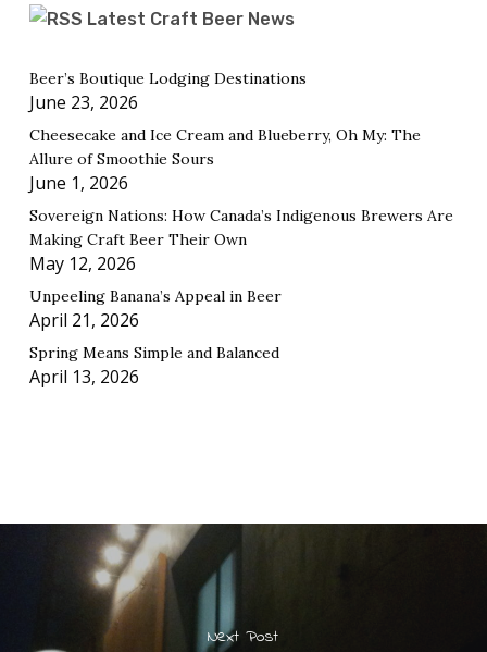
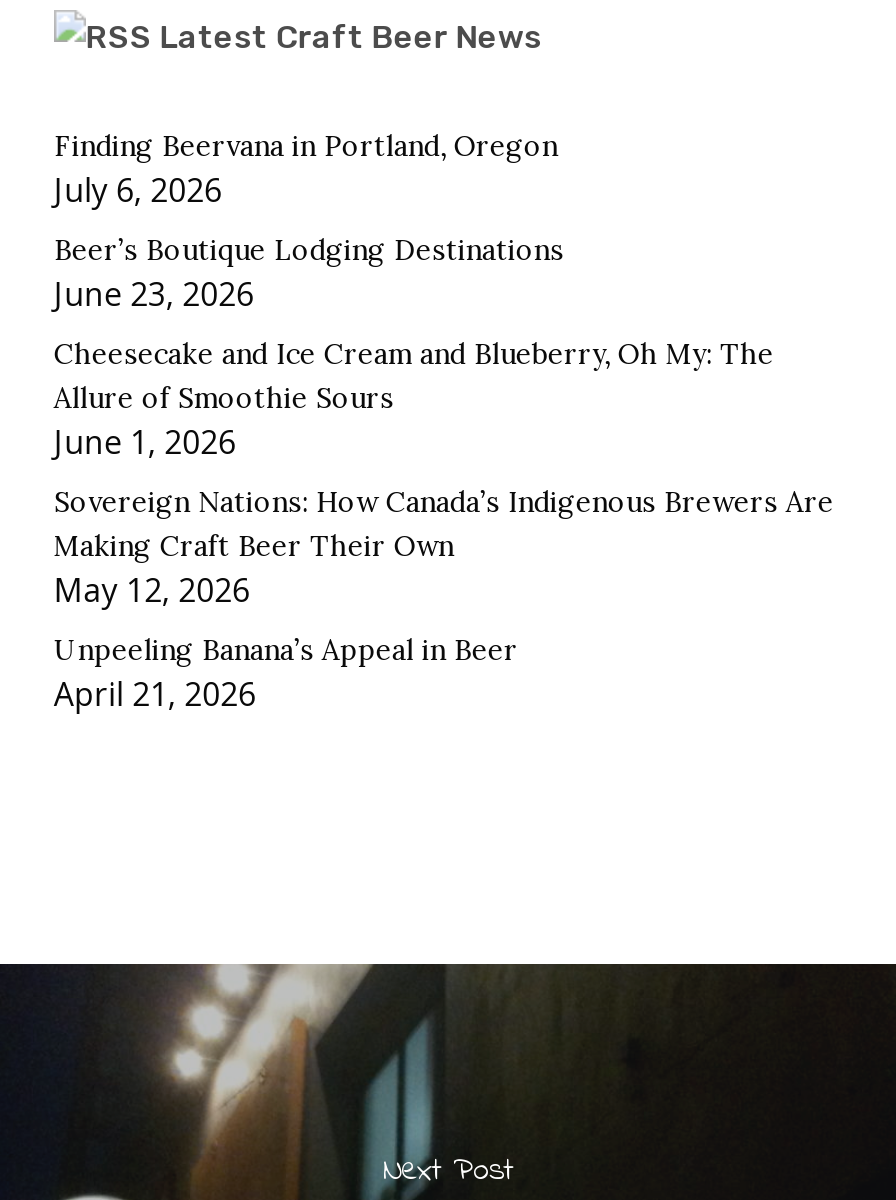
+ Finding Beervana in Portland, Oregon
+ July 6, 2026

moved down: Beer’s Boutique Lodging Destinations | June 23, 2026 | Cheesecake and Ice Cream and Blueberry, Oh My: The | ... | Unpeeling Banana’s Appeal in Beer | April 21, 2026

- Spring Means Simple and Balanced
- April 13, 2026
